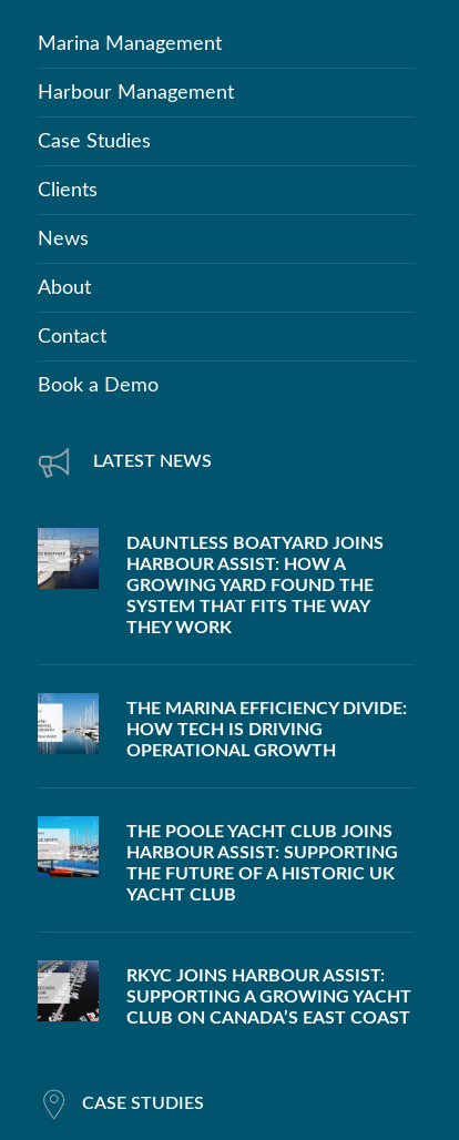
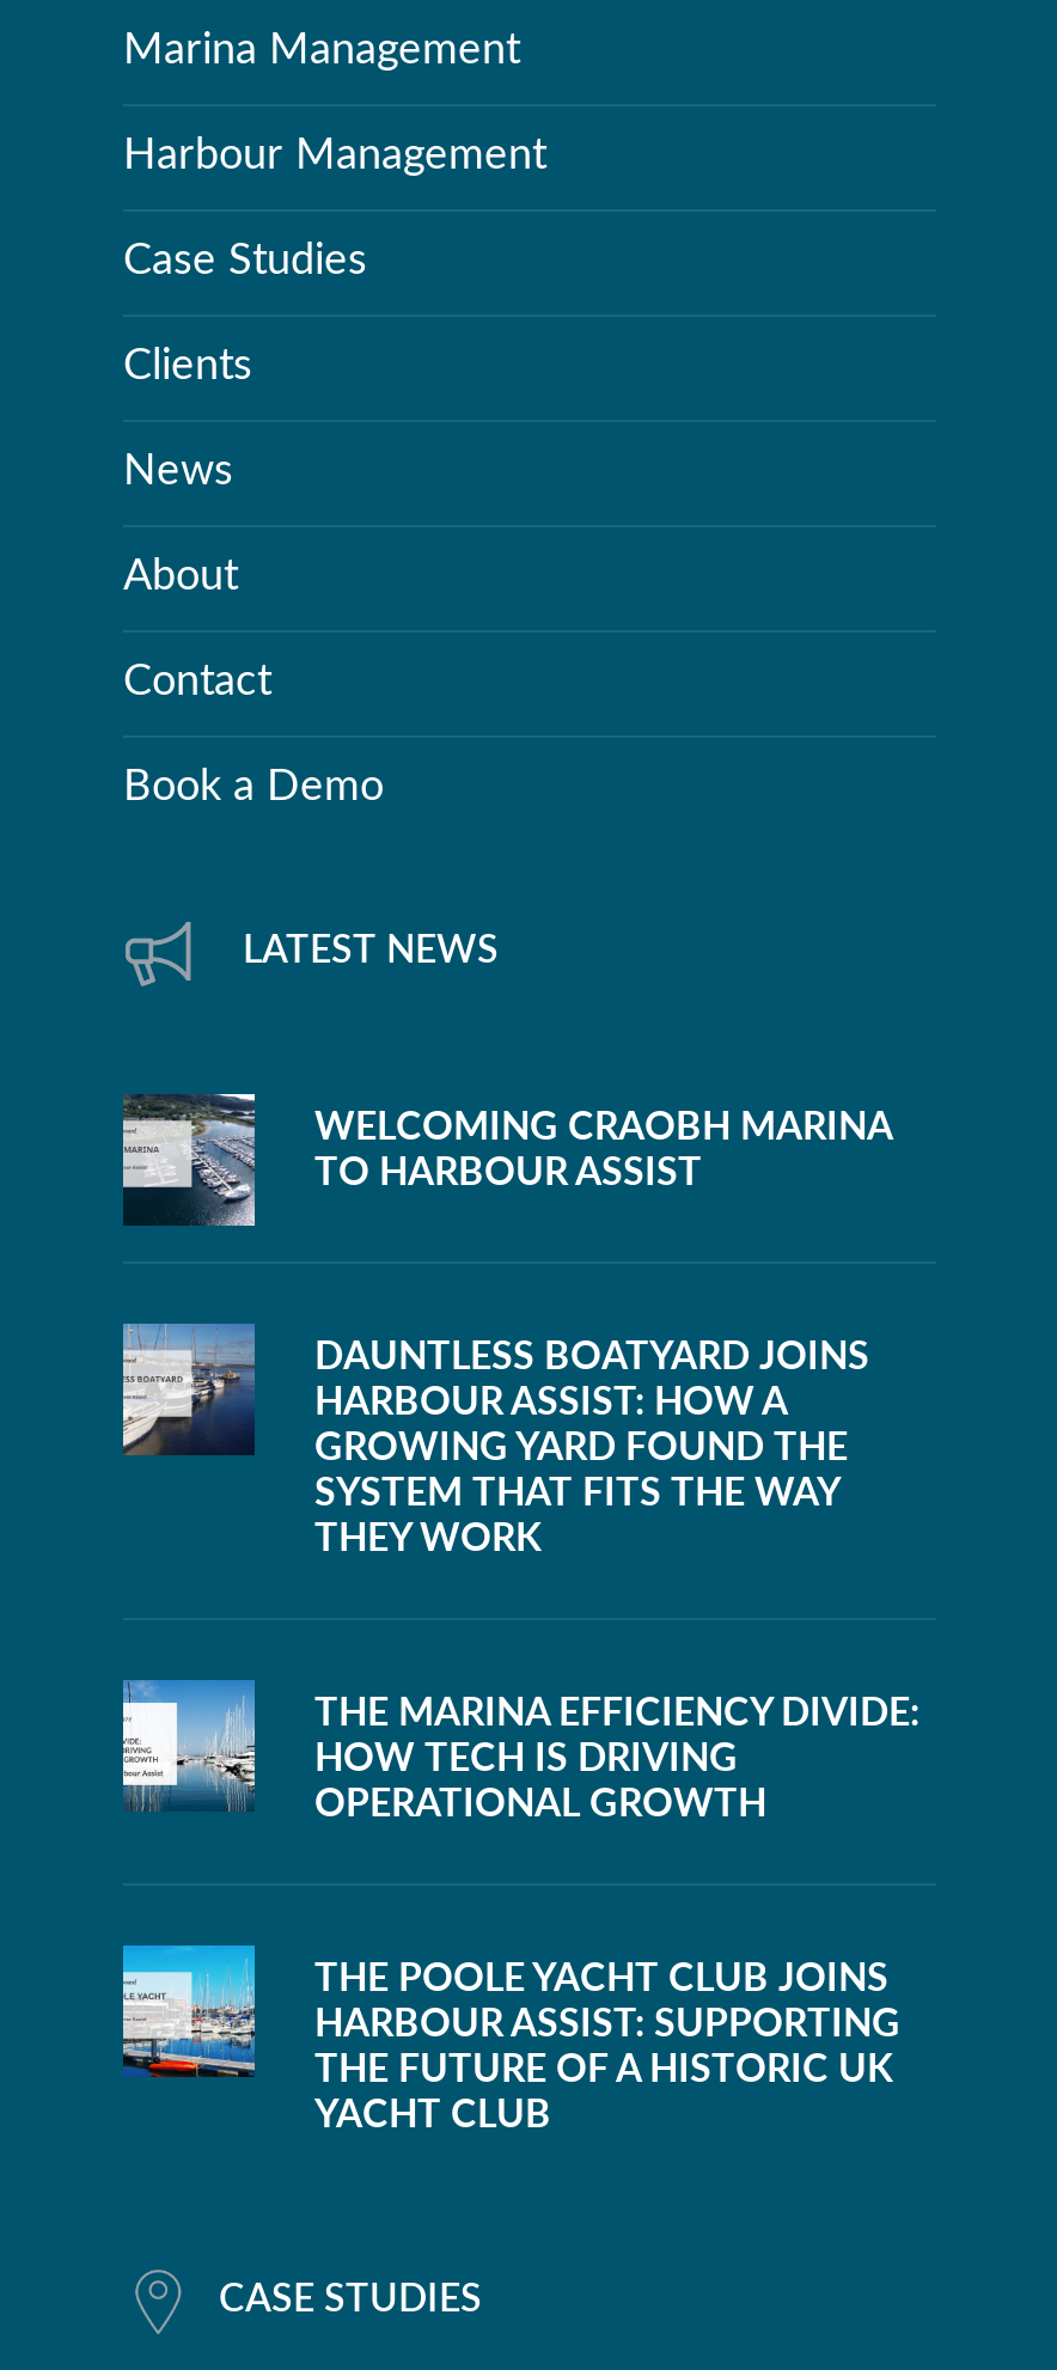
+ [image]
+ WELCOMING CRAOBH MARINA
+ TO HARBOUR ASSIST

moved down: [image] | DAUNTLESS BOATYARD JOINS | HARBOUR ASSIST: HOW A | ... | THE FUTURE OF A HISTORIC UK | YACHT CLUB

- [image]
- RKYC JOINS HARBOUR ASSIST:
- SUPPORTING A GROWING YACHT
- CLUB ON CANADA’S EAST COAST
